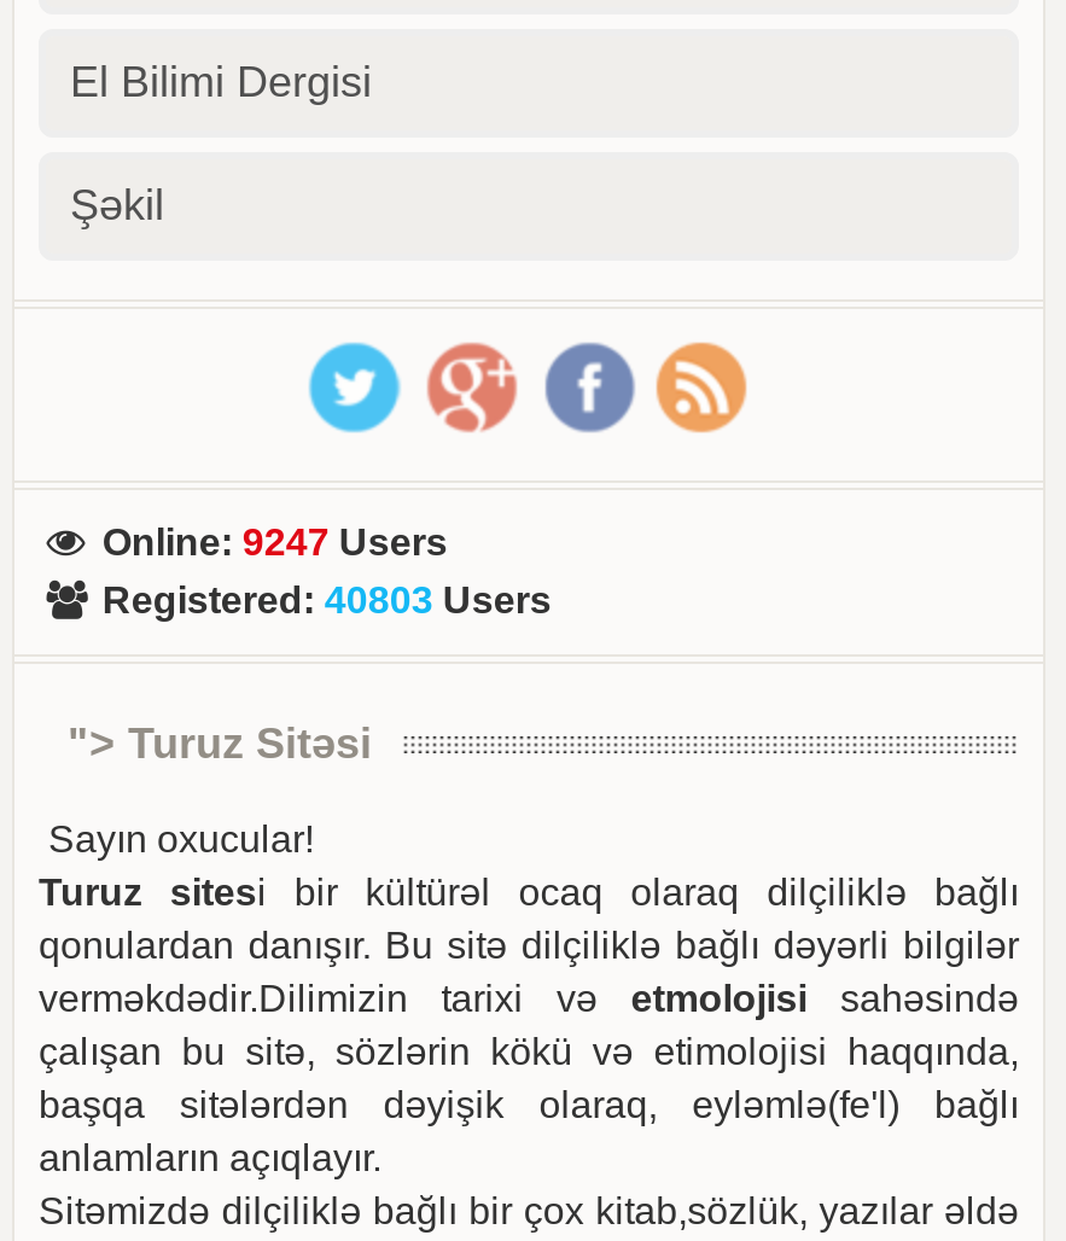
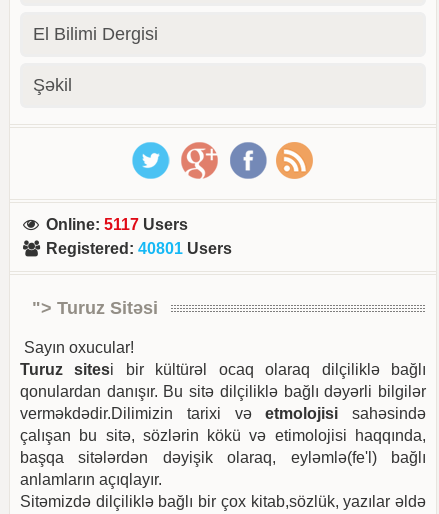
- Online: 9247 Users
+ Online: 5117 Users

- Registered: 40803 Users
+ Registered: 40801 Users
